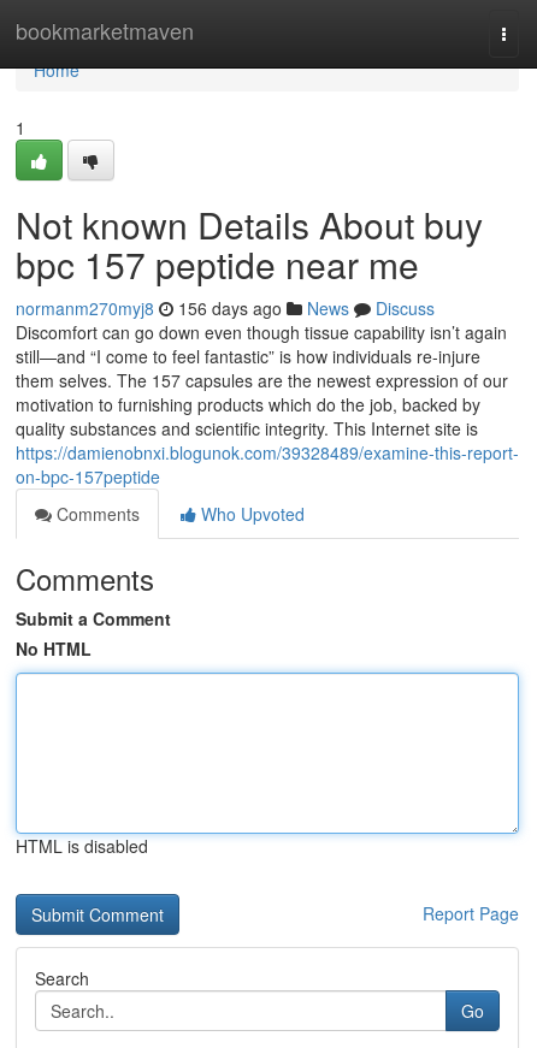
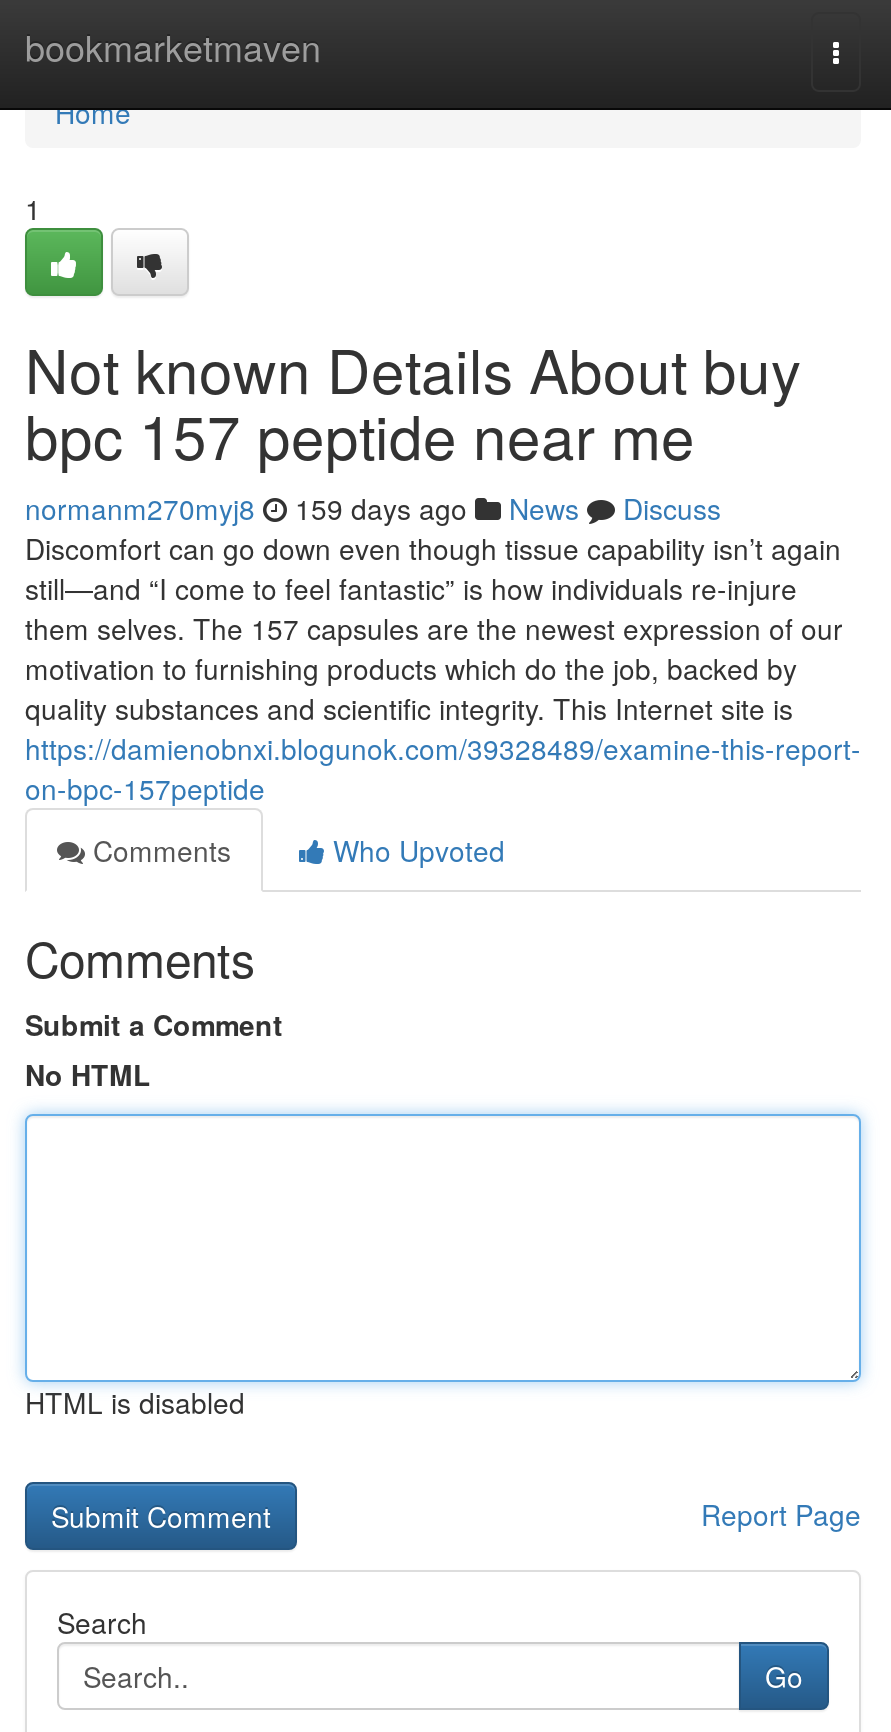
- normanm270myj8 156 days ago News Discuss
+ normanm270myj8 159 days ago News Discuss
